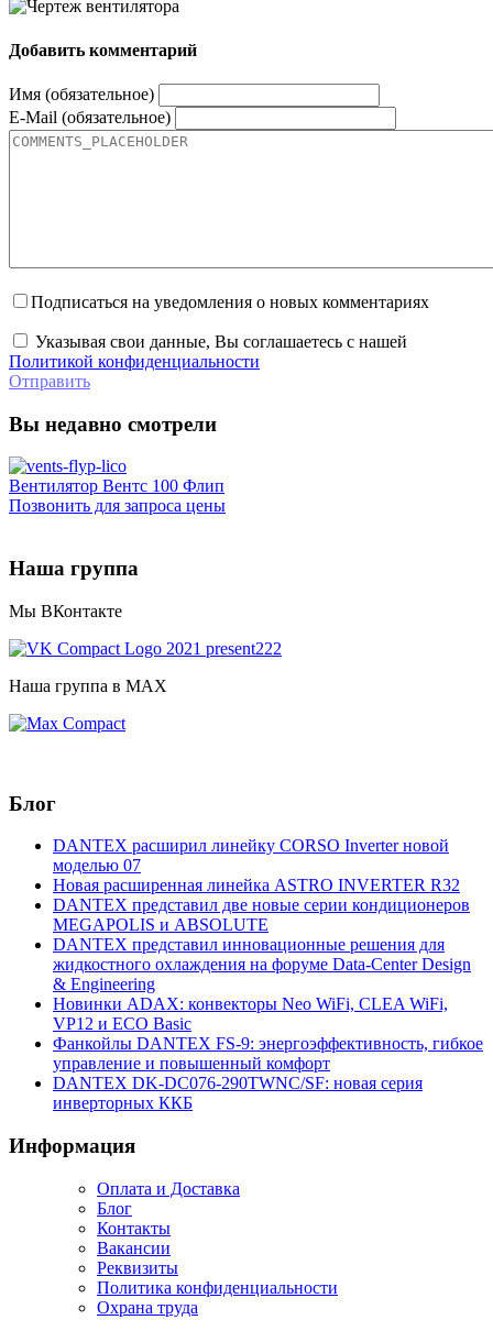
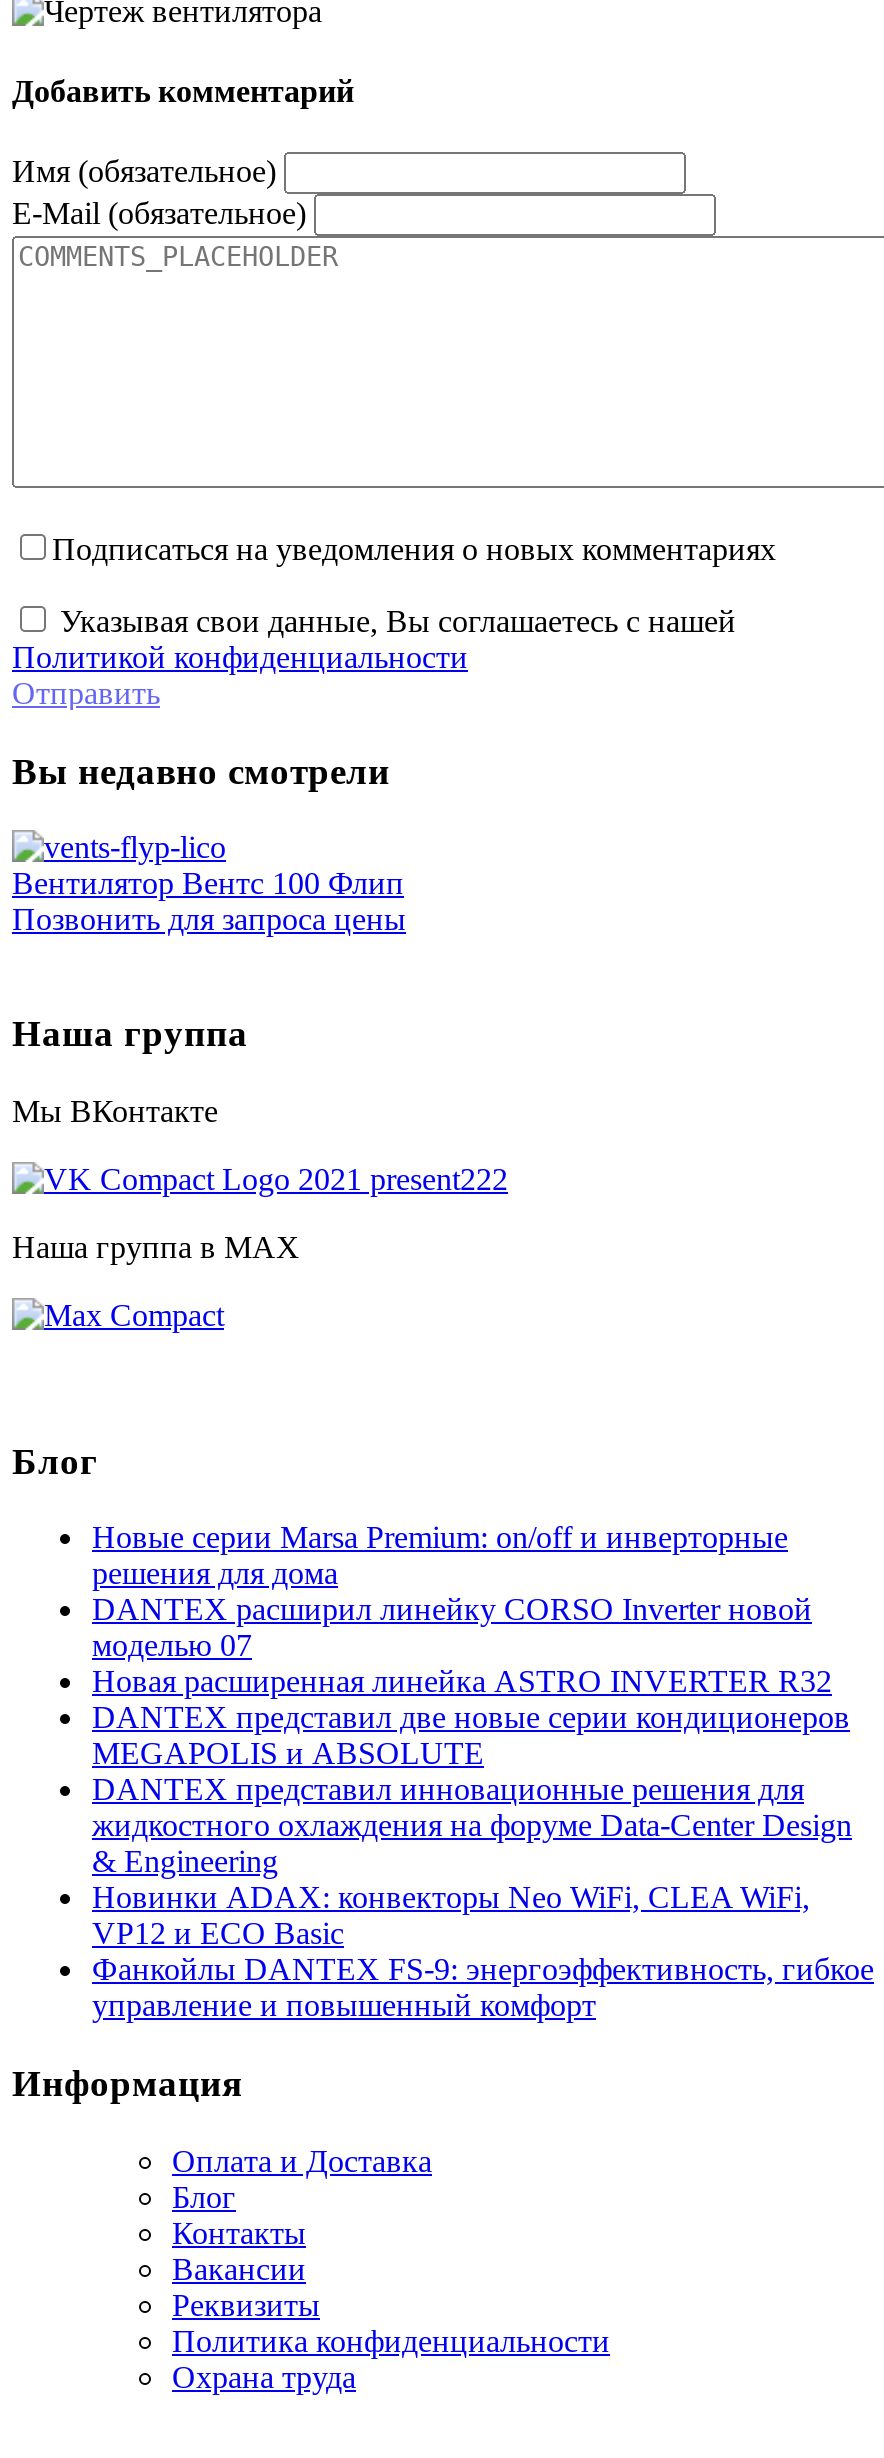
+ Новые серии Marsa Premium: on/off и инверторные
+ решения для дома

moved down: DANTEX расширил линейку CORSO Inverter новой | моделью 07 | Новая расширенная линейка ASTRO INVERTER R32 | ... | Фанкойлы DANTEX FS-9: энергоэффективность, гибкое | управление и повышенный комфорт

- DANTEX DK‑DC076‑290TWNC/SF: новая серия
- инверторных ККБ
